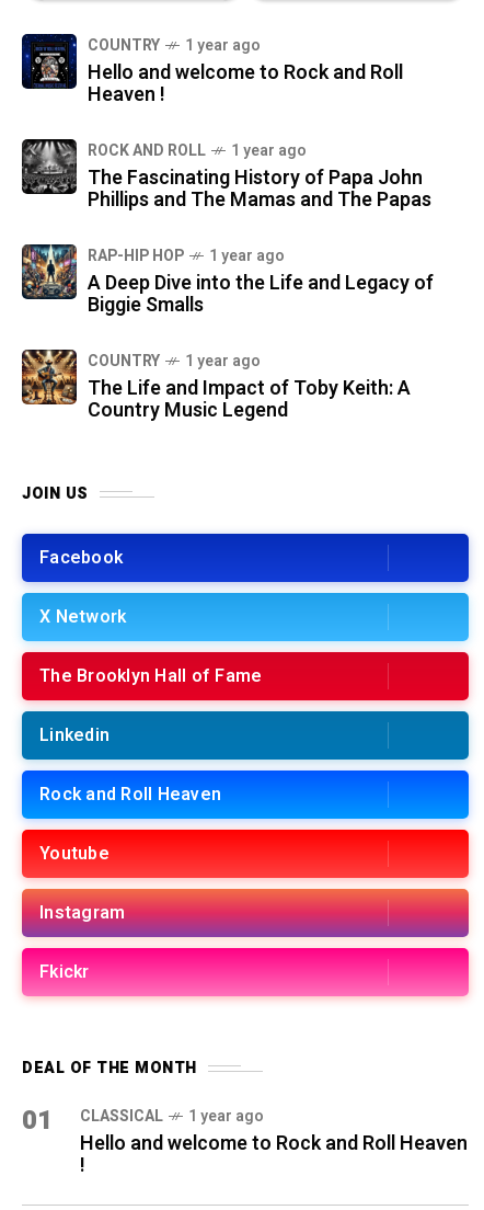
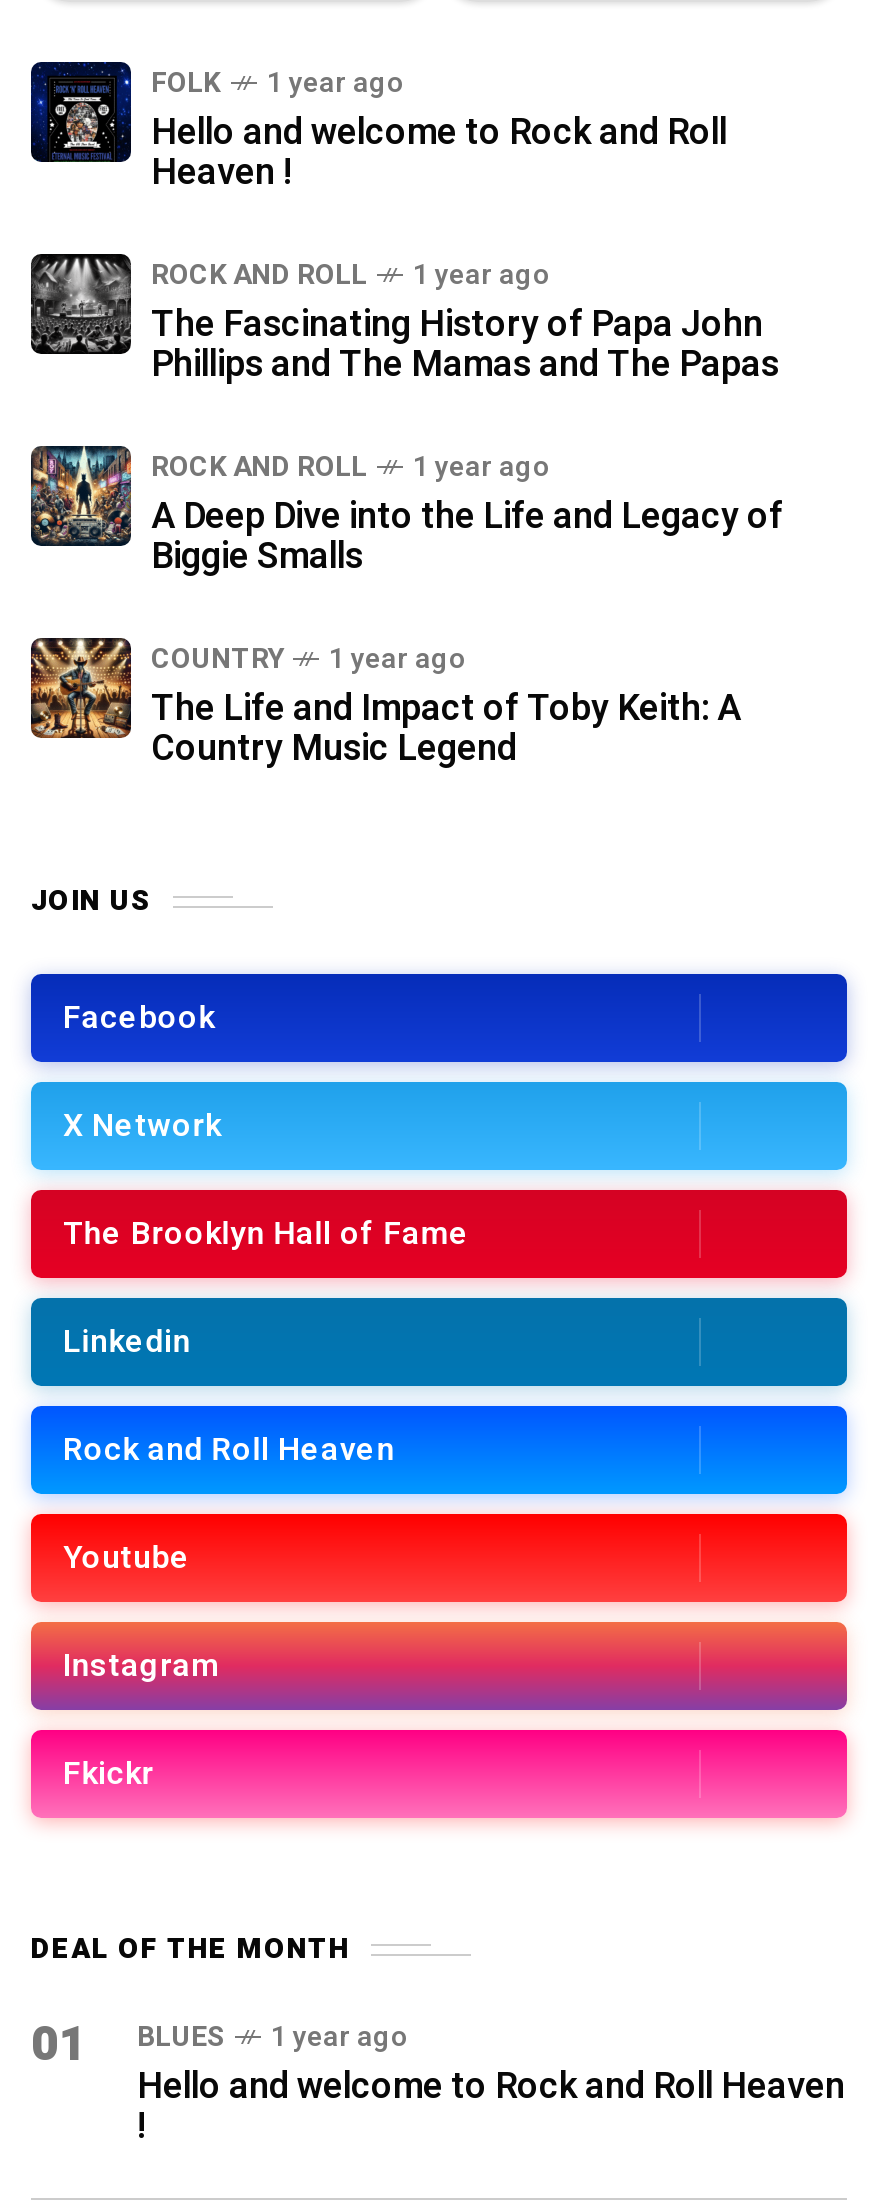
- COUNTRY
+ FOLK

- RAP-HIP HOP
+ ROCK AND ROLL

- CLASSICAL
+ BLUES
